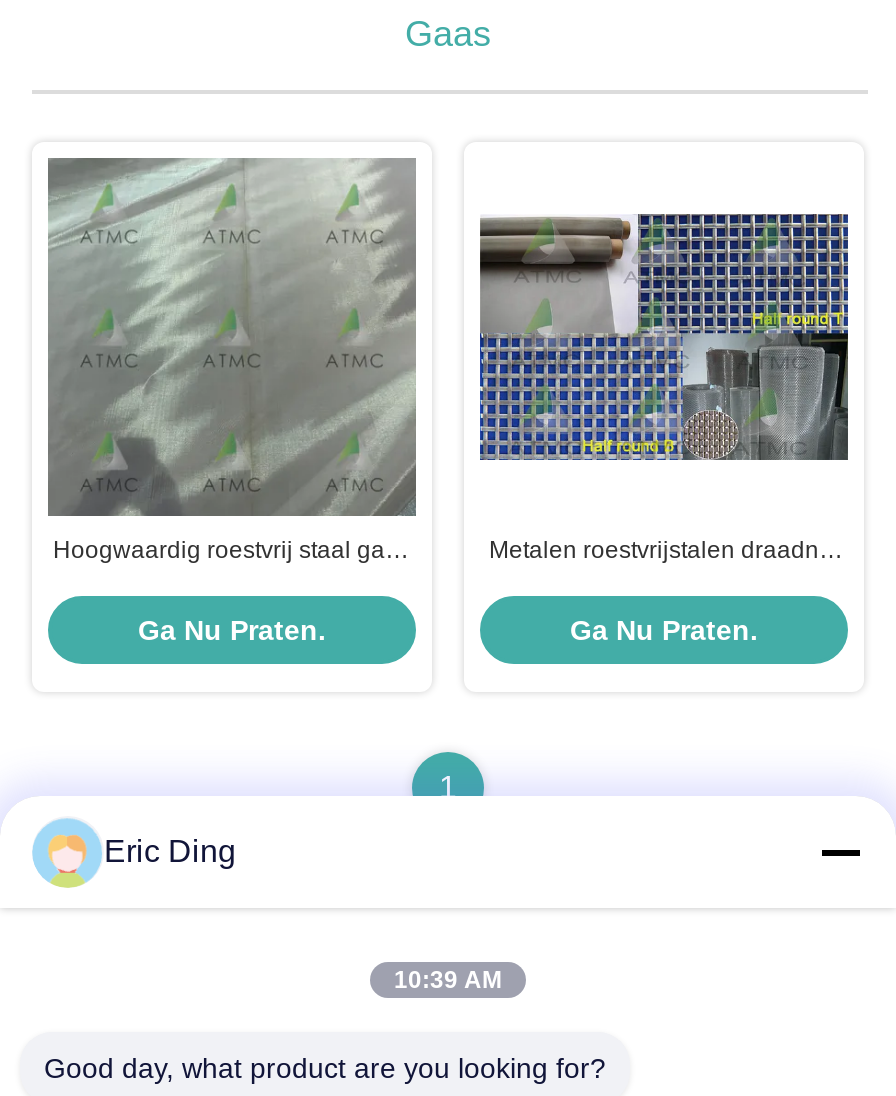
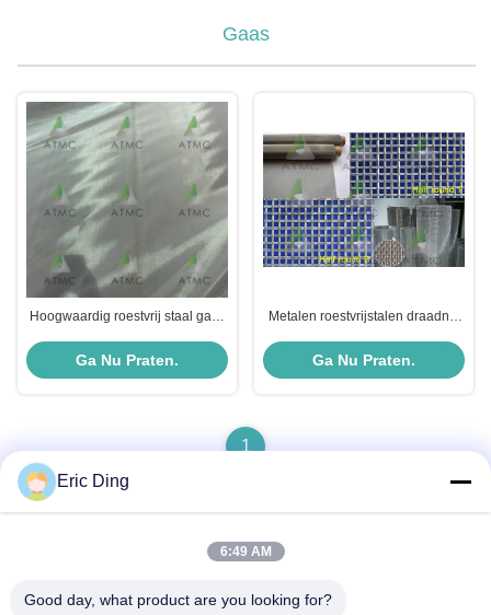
- 10:39 AM
+ 6:49 AM
